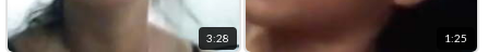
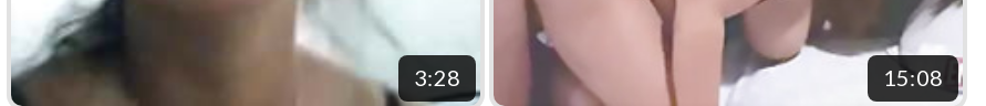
- 1:25
+ 15:08
